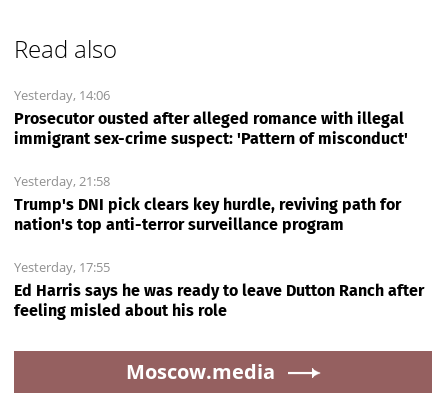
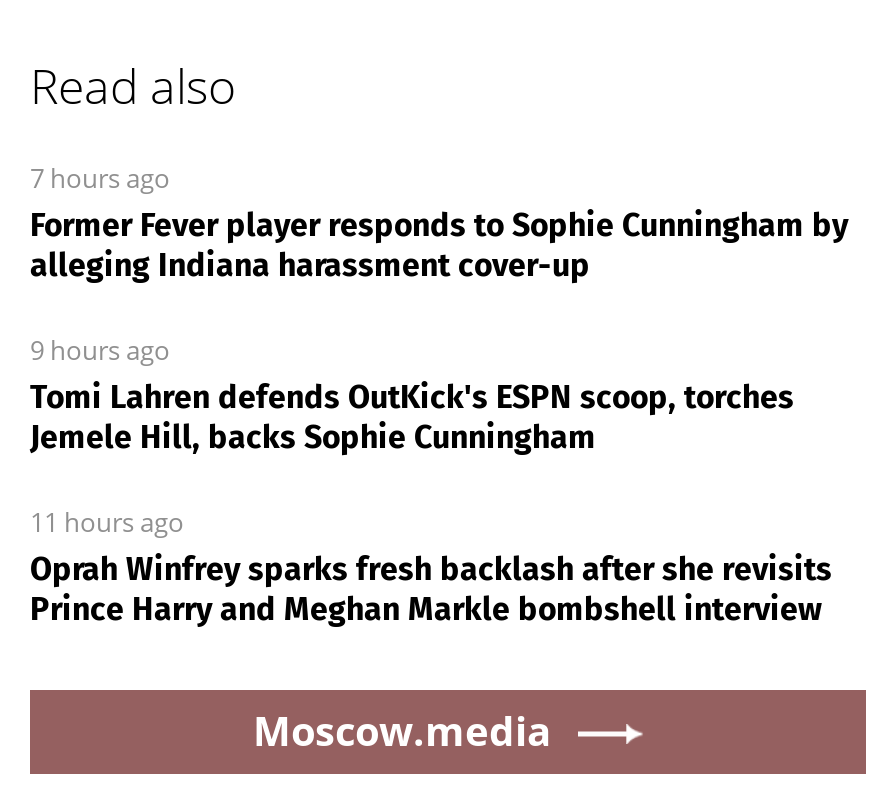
- Yesterday, 14:06
- Prosecutor ousted after alleged romance with illegal
- immigrant sex-crime suspect: 'Pattern of misconduct'
+ 7 hours ago
+ Former Fever player responds to Sophie Cunningham by
+ alleging Indiana harassment cover-up

- Yesterday, 21:58
- Trump's DNI pick clears key hurdle, reviving path for
- nation's top anti-terror surveillance program
+ 9 hours ago
+ Tomi Lahren defends OutKick's ESPN scoop, torches
+ Jemele Hill, backs Sophie Cunningham

- Yesterday, 17:55
- Ed Harris says he was ready to leave Dutton Ranch after
- feeling misled about his role
+ 11 hours ago
+ Oprah Winfrey sparks fresh backlash after she revisits
+ Prince Harry and Meghan Markle bombshell interview
